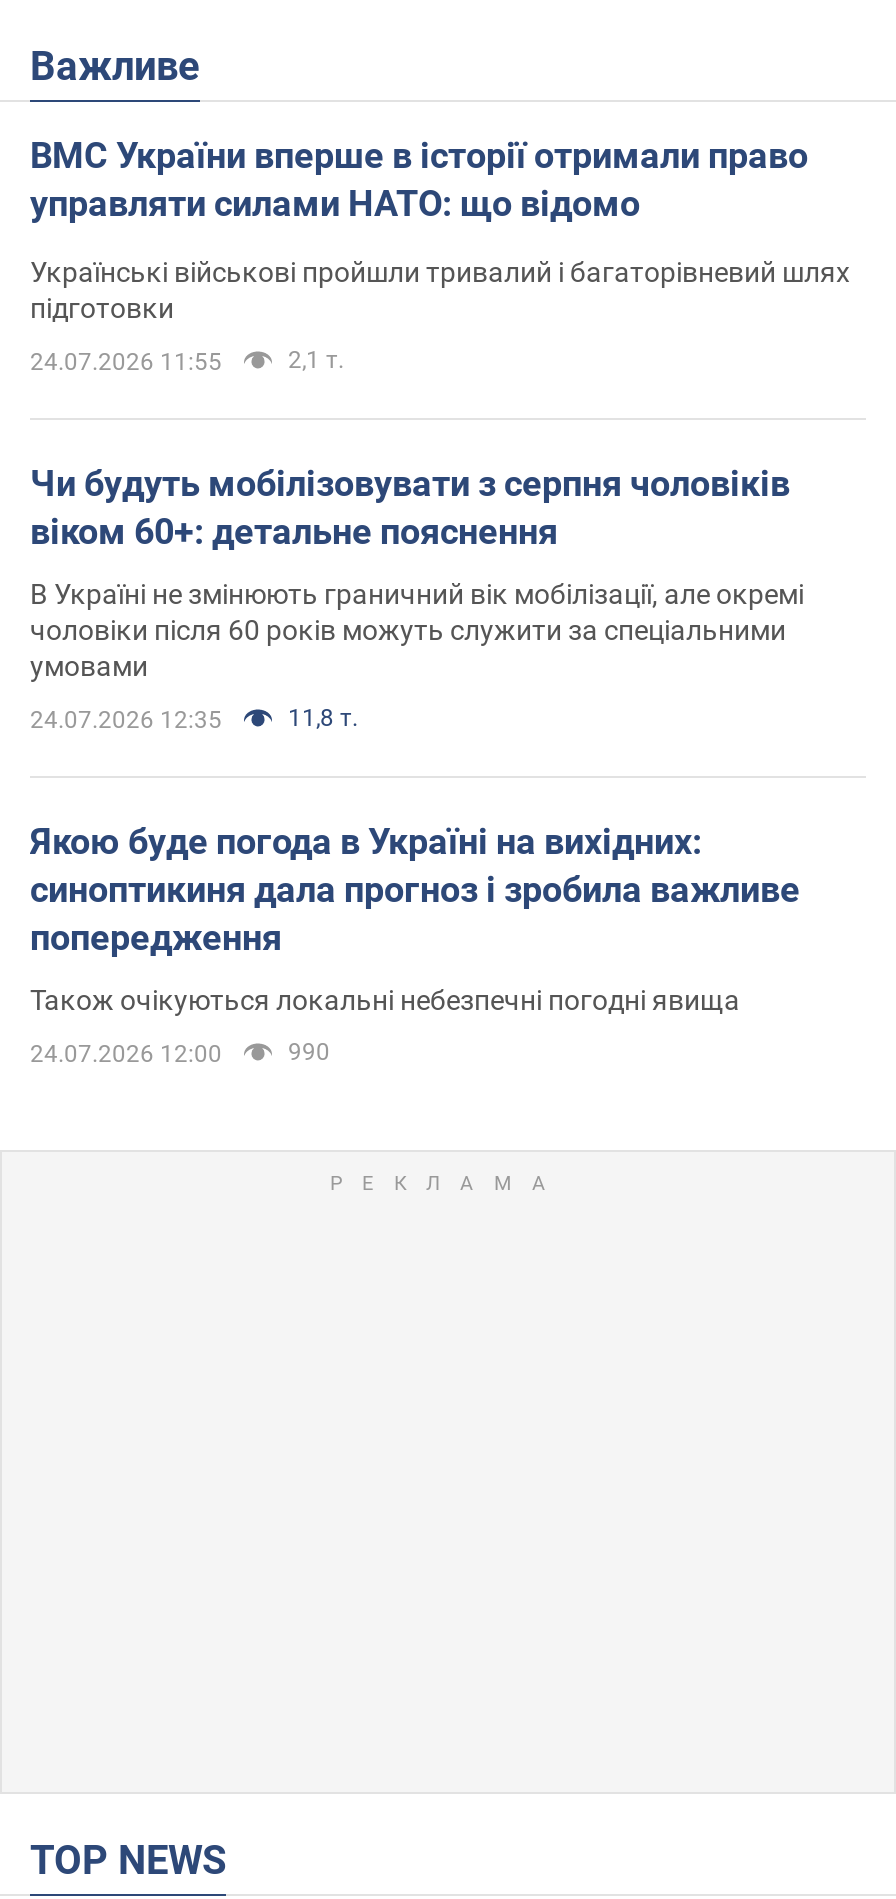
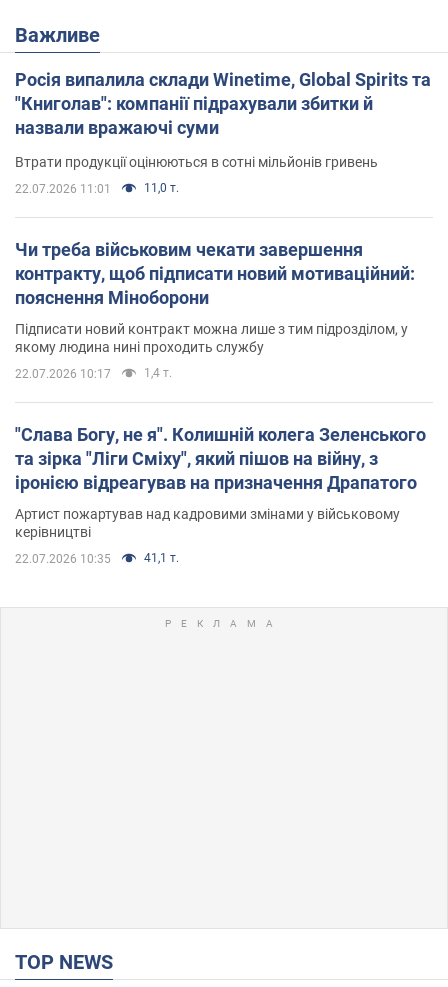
- ВМС України вперше в історії отримали право
- управляти силами НАТО: що відомо
+ Росія випалила склади Winetime, Global Spirits та
+ "Книголав": компанії підрахували збитки й
+ назвали вражаючі суми

- Українські військові пройшли тривалий і багаторівневий шлях
- підготовки
+ Втрати продукції оцінюються в сотні мільйонів гривень

- 24.07.2026 11:55
- 2,1 т.
+ 22.07.2026 11:01
+ 11,0 т.

- Чи будуть мобілізовувати з серпня чоловіків
- віком 60+: детальне пояснення
+ Чи треба військовим чекати завершення
+ контракту, щоб підписати новий мотиваційний:
+ пояснення Міноборони

- В Україні не змінюють граничний вік мобілізації, але окремі
- чоловіки після 60 років можуть служити за спеціальними
- умовами
+ Підписати новий контракт можна лише з тим підрозділом, у
+ якому людина нині проходить службу

- 24.07.2026 12:35
- 11,8 т.
+ 22.07.2026 10:17
+ 1,4 т.

- Якою буде погода в Україні на вихідних:
- синоптикиня дала прогноз і зробила важливе
- попередження
+ "Слава Богу, не я". Колишній колега Зеленського
+ та зірка "Ліги Сміху", який пішов на війну, з
+ іронією відреагував на призначення Драпатого

- Також очікуються локальні небезпечні погодні явища
+ Артист пожартував над кадровими змінами у військовому
+ керівництві

- 24.07.2026 12:00
- 990
+ 22.07.2026 10:35
+ 41,1 т.
